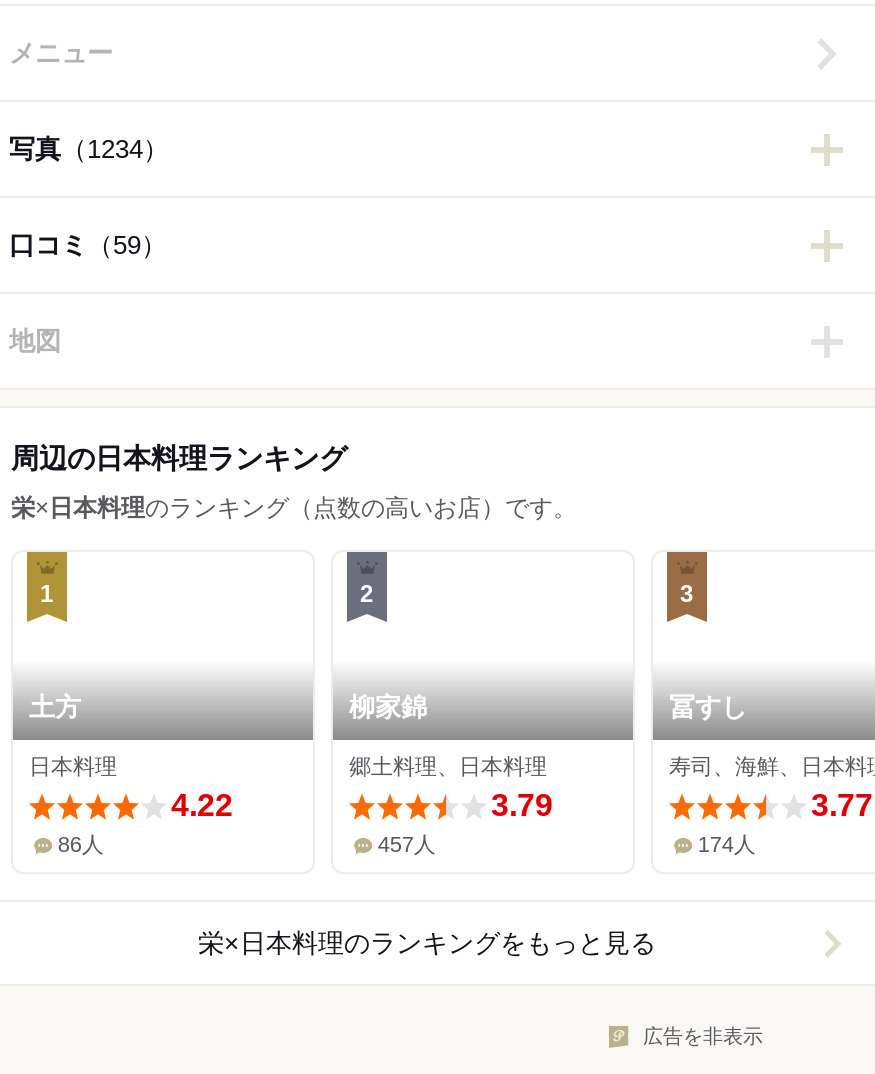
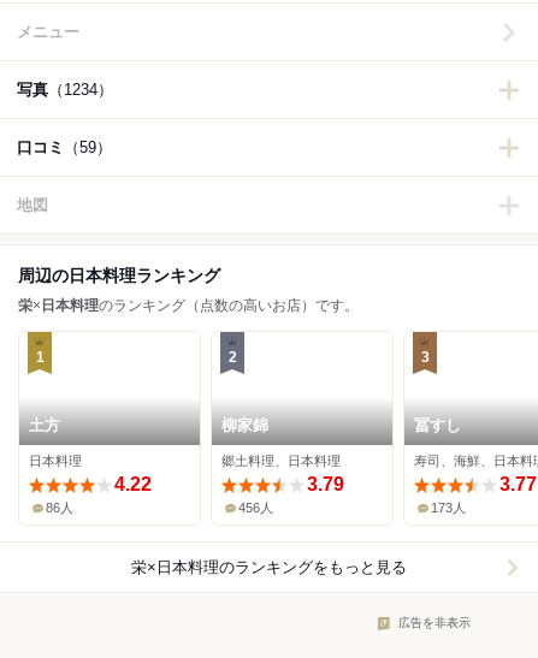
- 457人
+ 456人

- 174人
+ 173人
